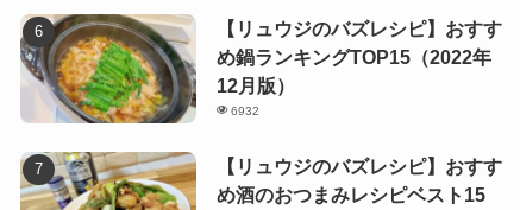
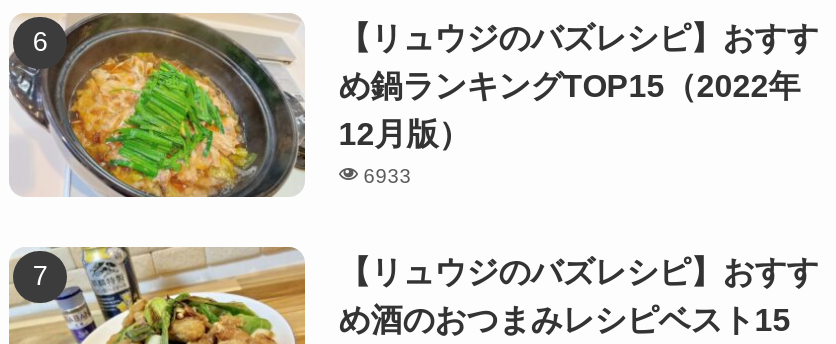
- 6932
+ 6933
